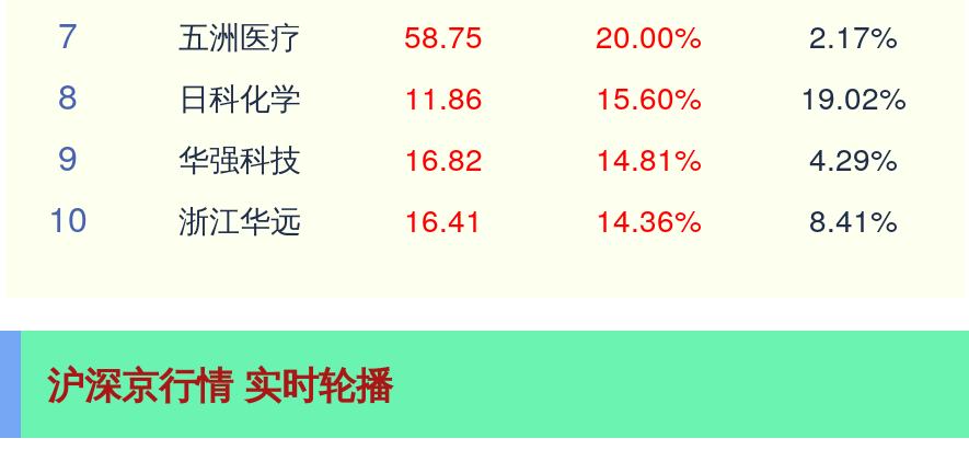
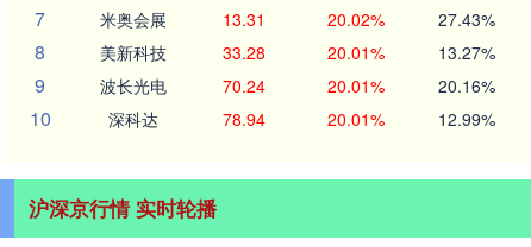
- 五洲医疗
- 58.75
- 20.00%
- 2.17%
+ 米奥会展
+ 13.31
+ 20.02%
+ 27.43%

- 日科化学
- 11.86
- 15.60%
- 19.02%
+ 美新科技
+ 33.28
+ 20.01%
+ 13.27%

- 华强科技
- 16.82
- 14.81%
- 4.29%
+ 波长光电
+ 70.24
+ 20.01%
+ 20.16%

- 浙江华远
- 16.41
- 14.36%
- 8.41%
+ 深科达
+ 78.94
+ 20.01%
+ 12.99%
